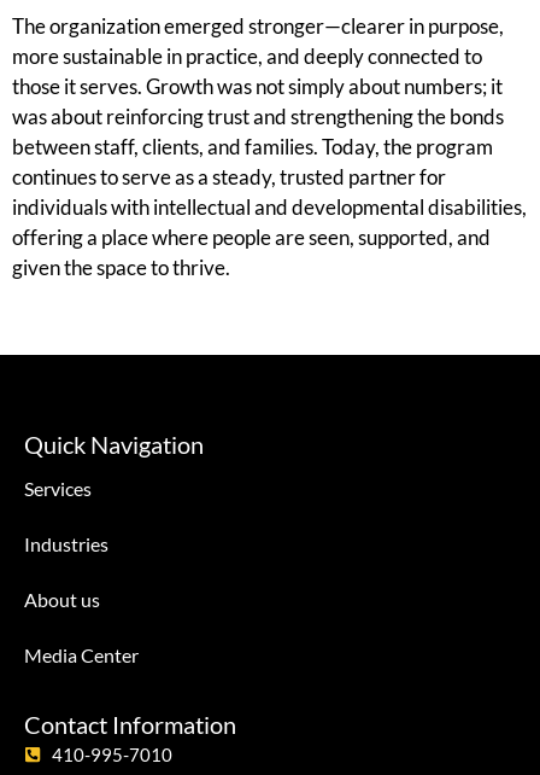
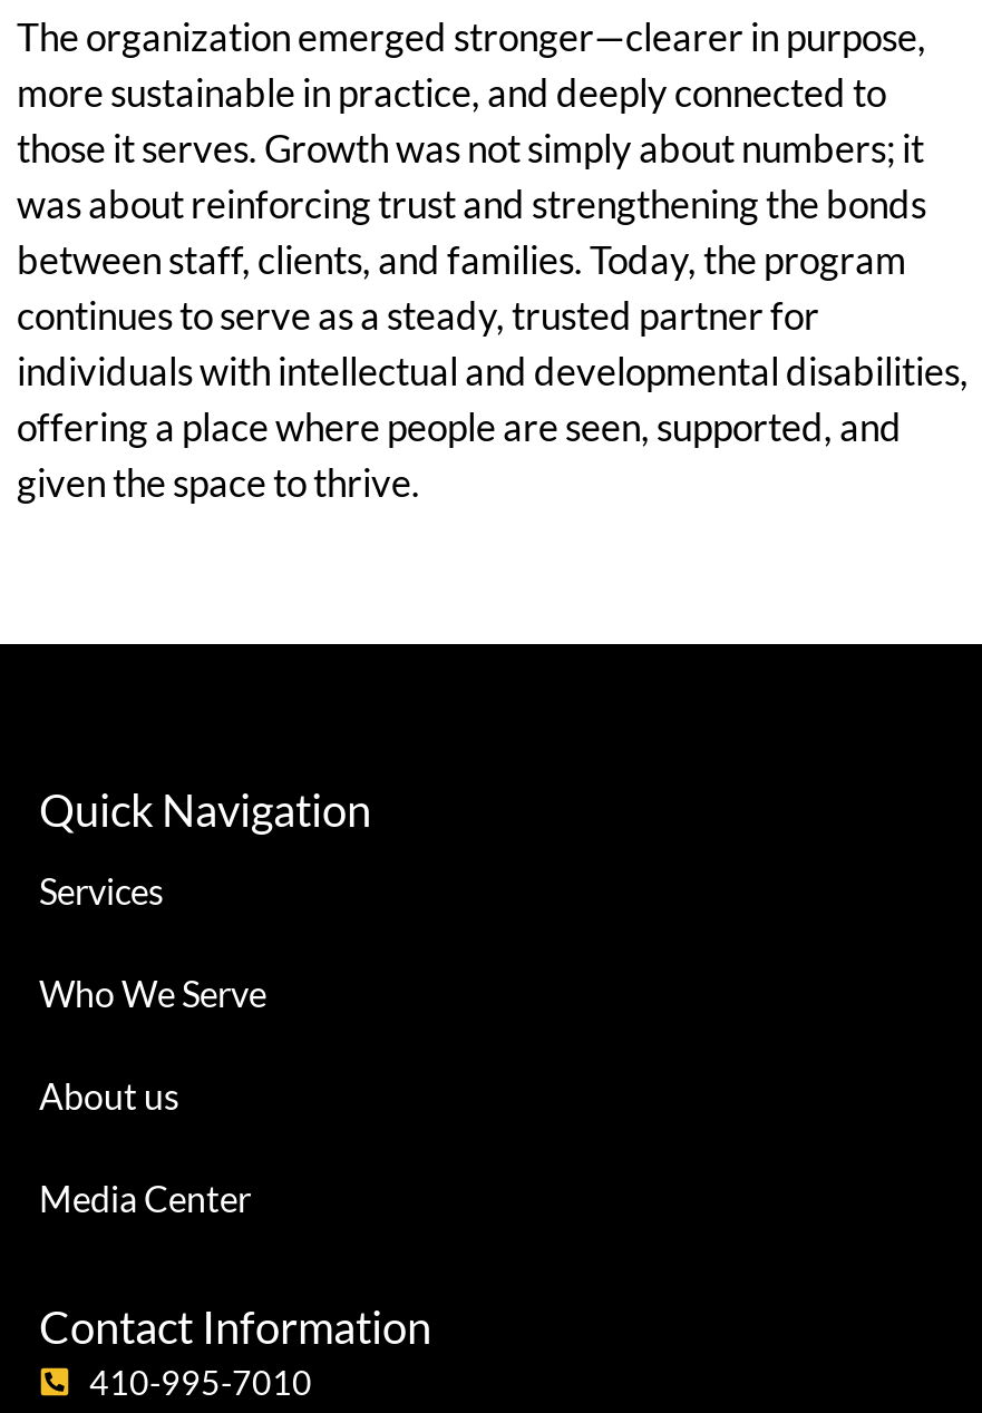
- Industries
+ Who We Serve
